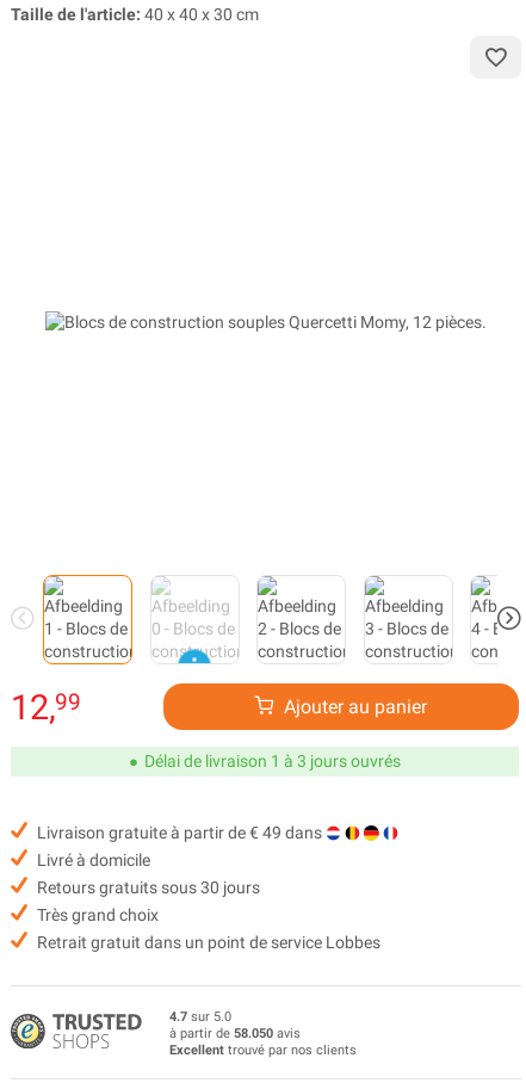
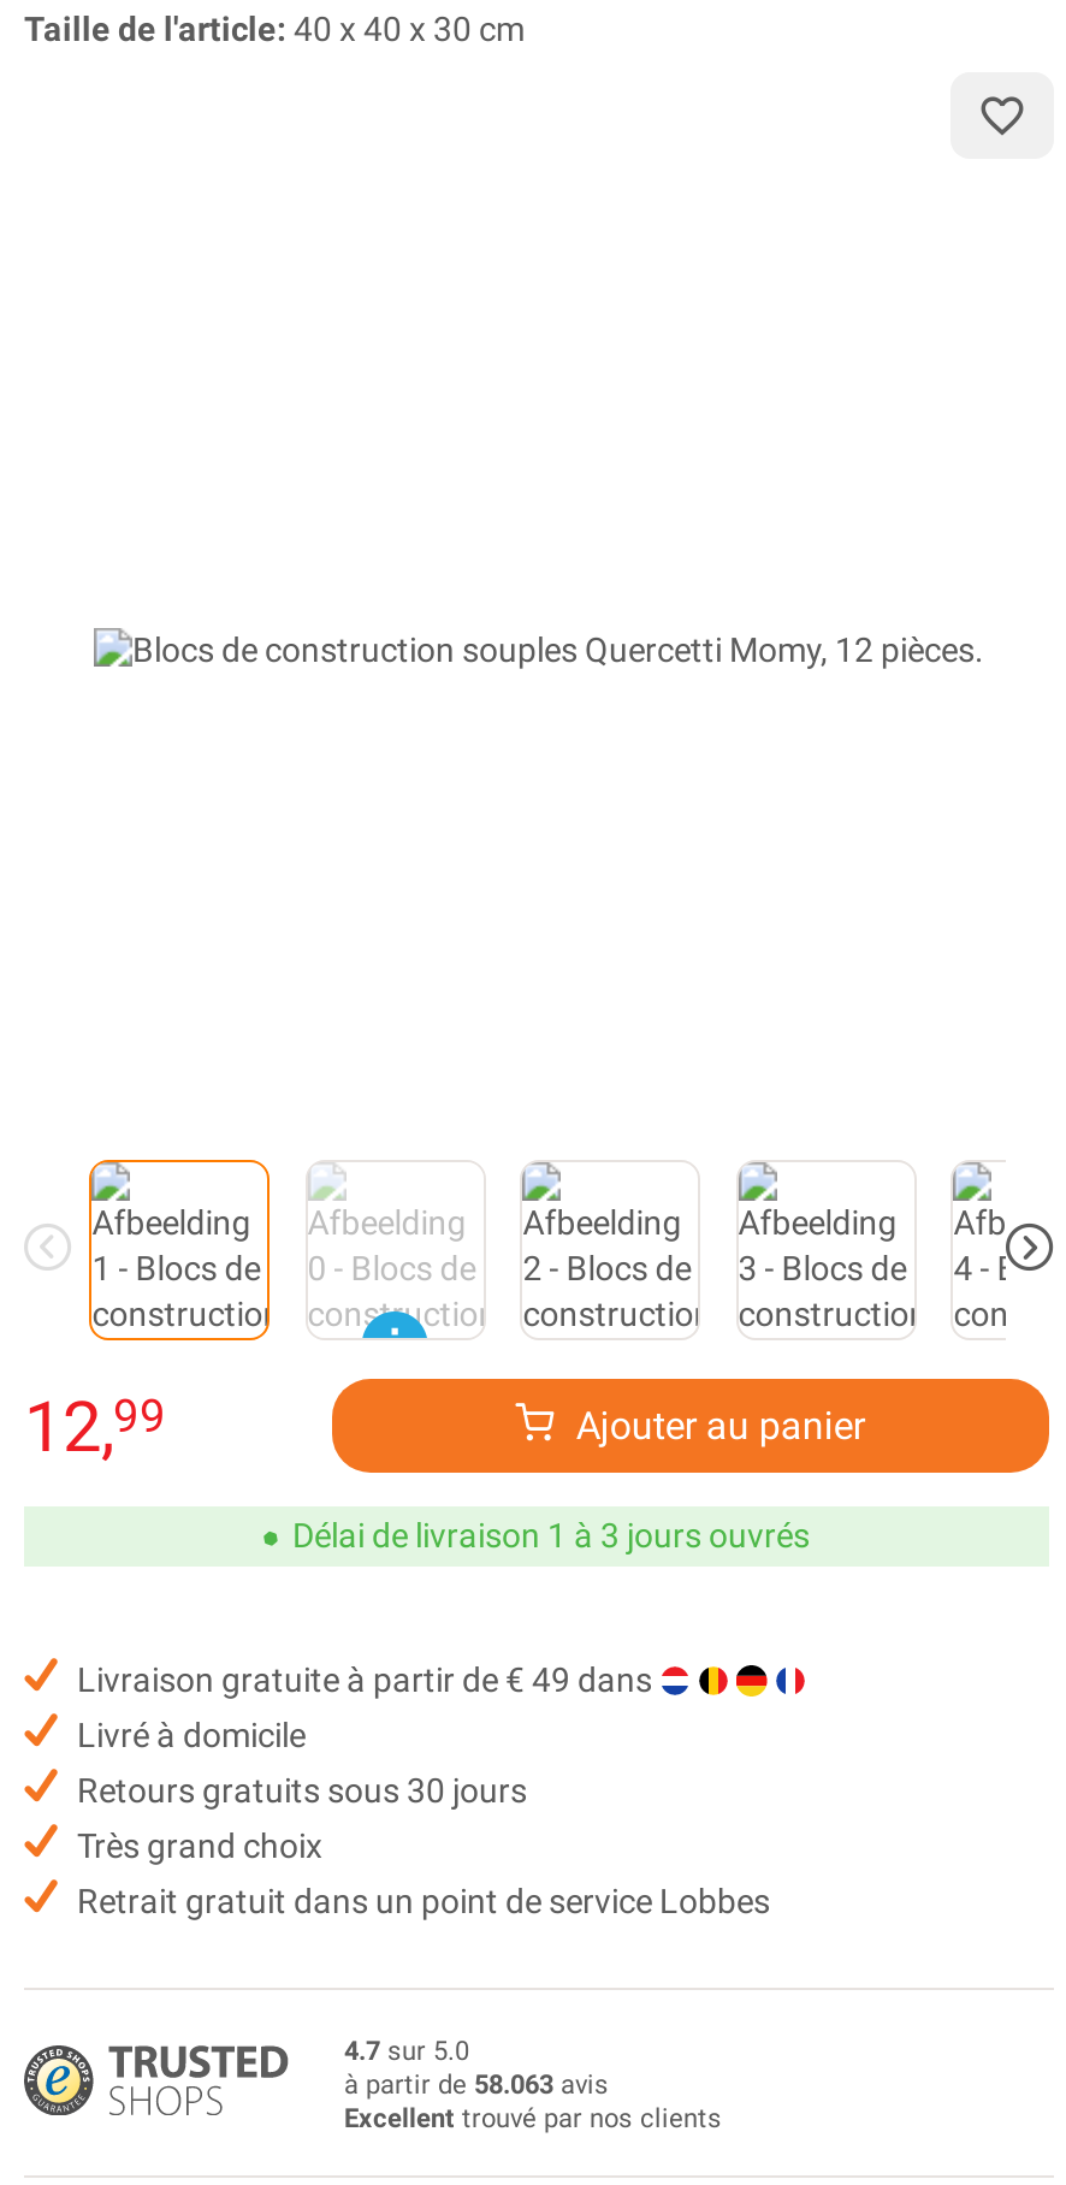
- à partir de 58.050 avis
+ à partir de 58.063 avis
